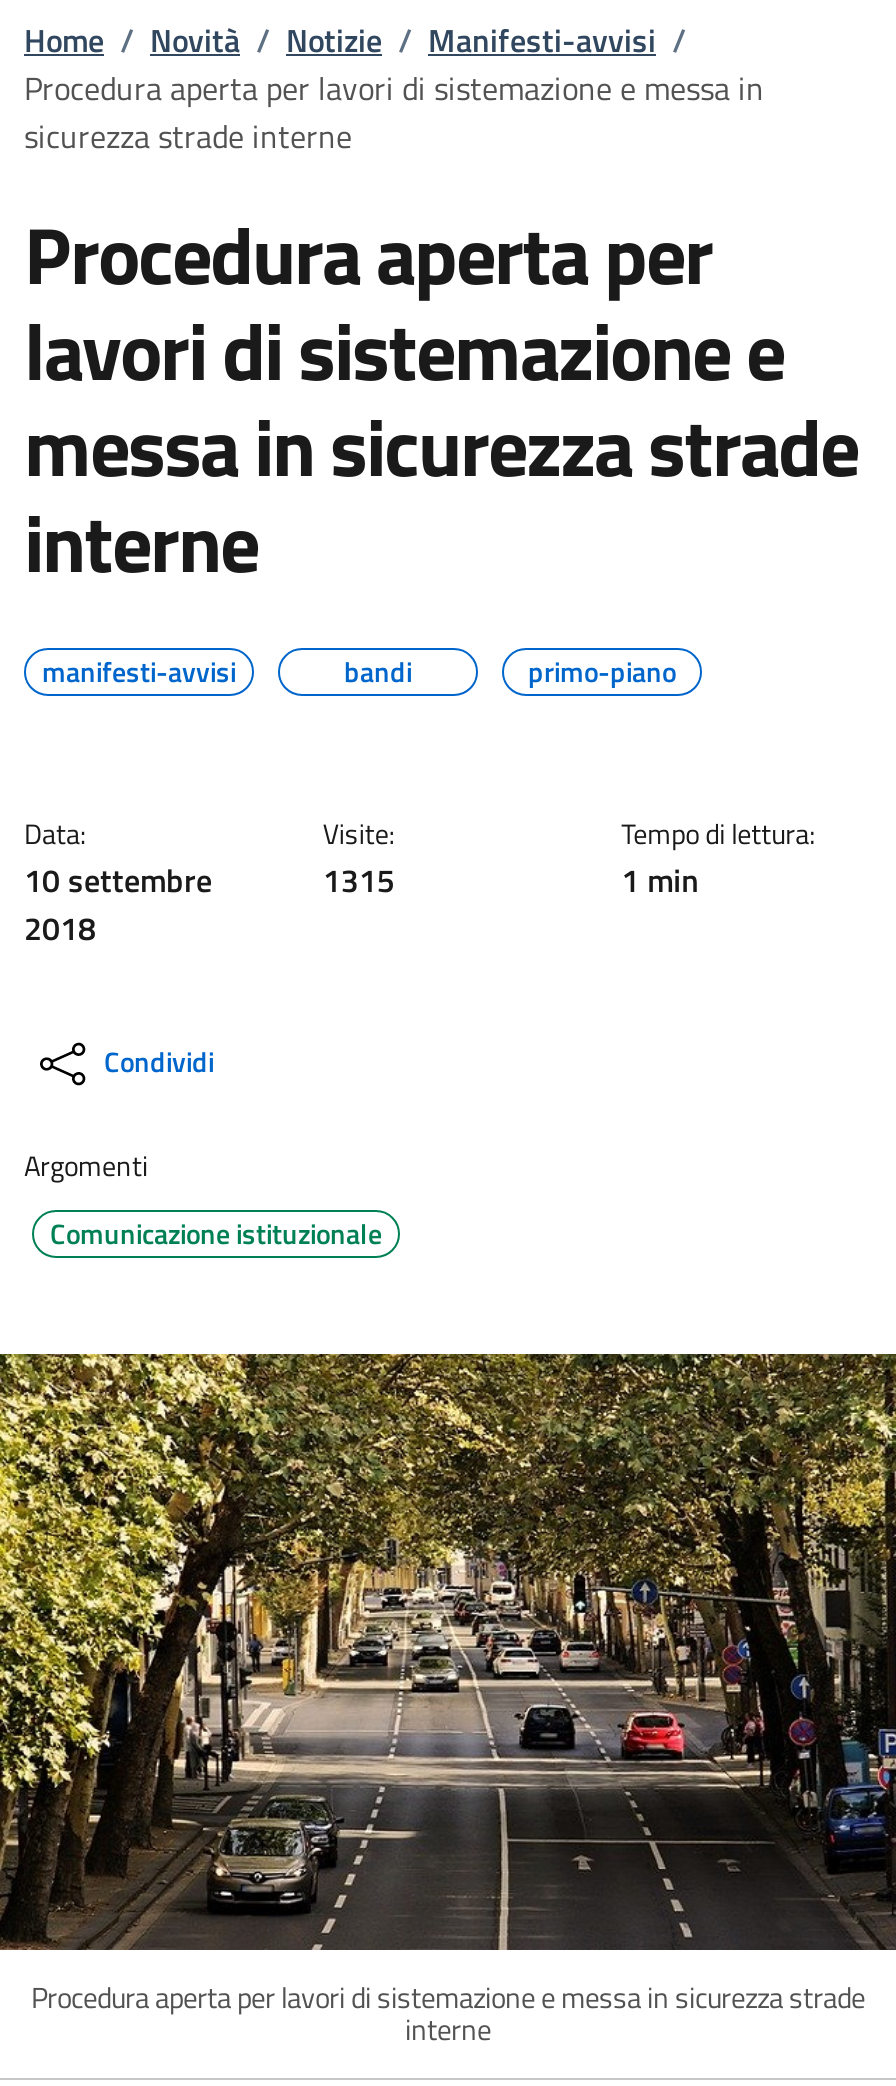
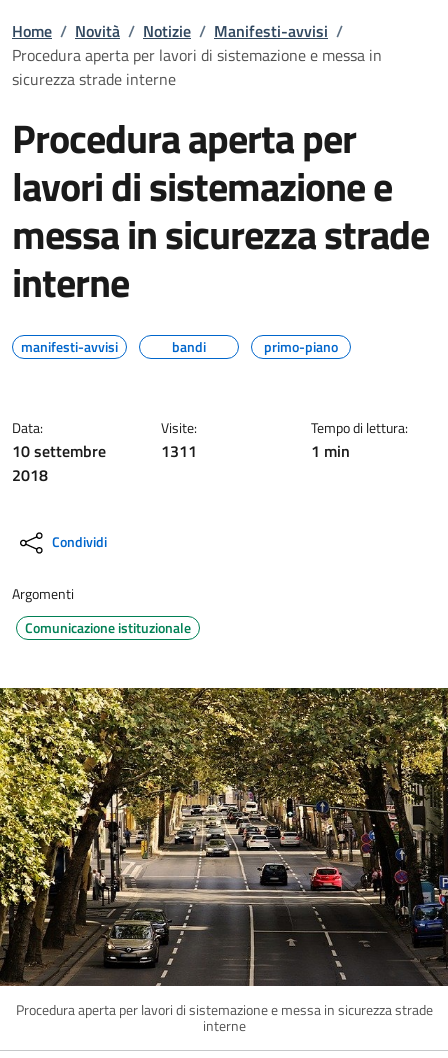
- 1315
+ 1311
